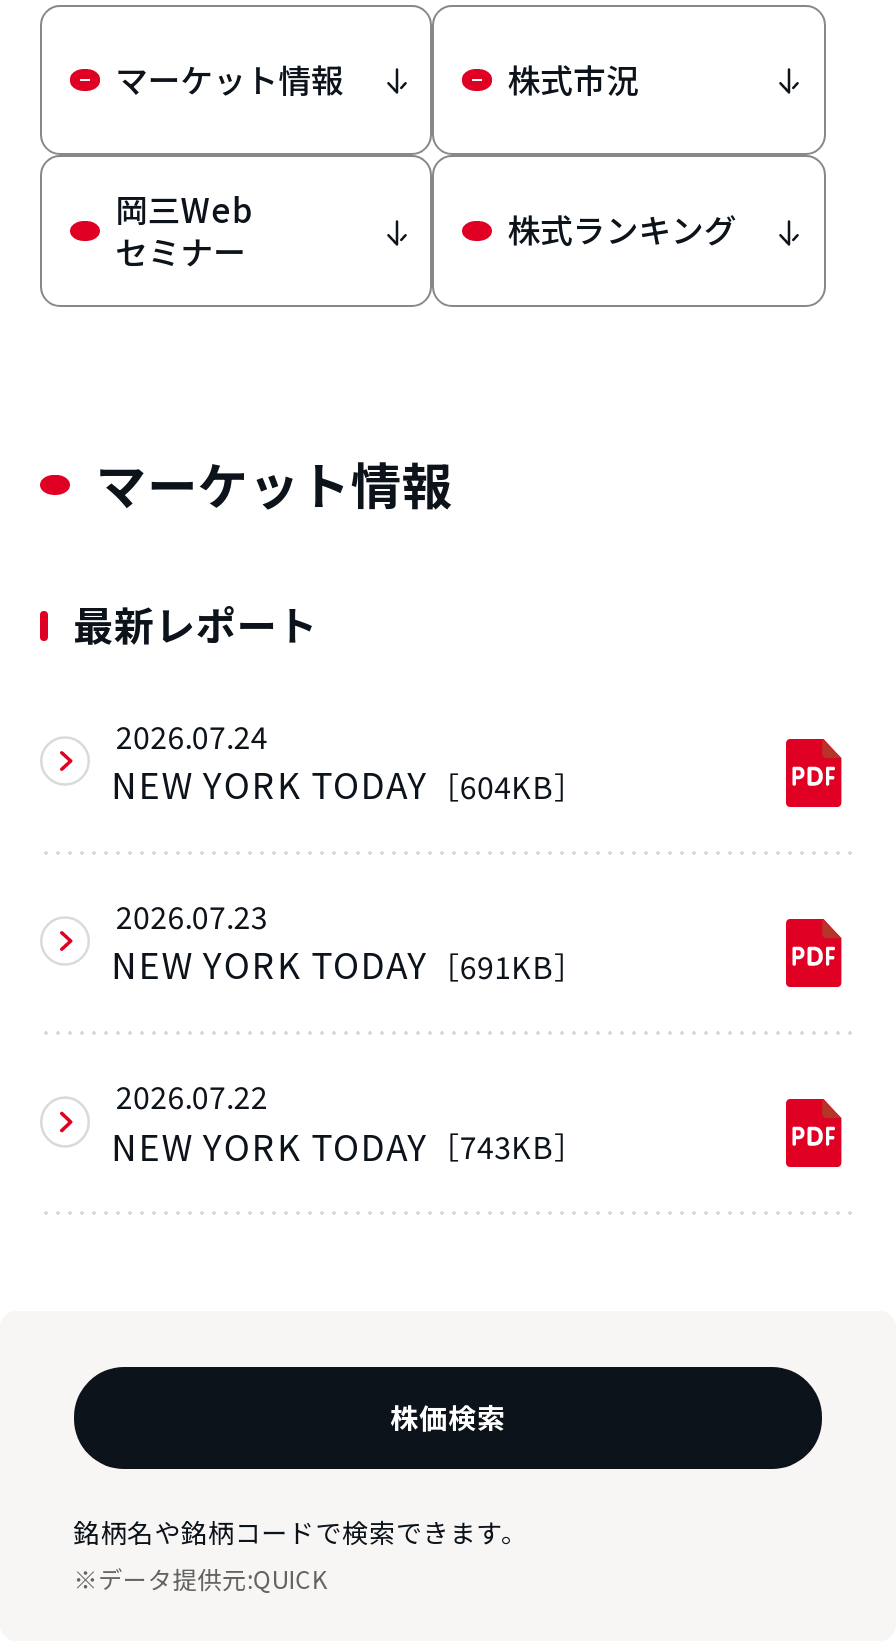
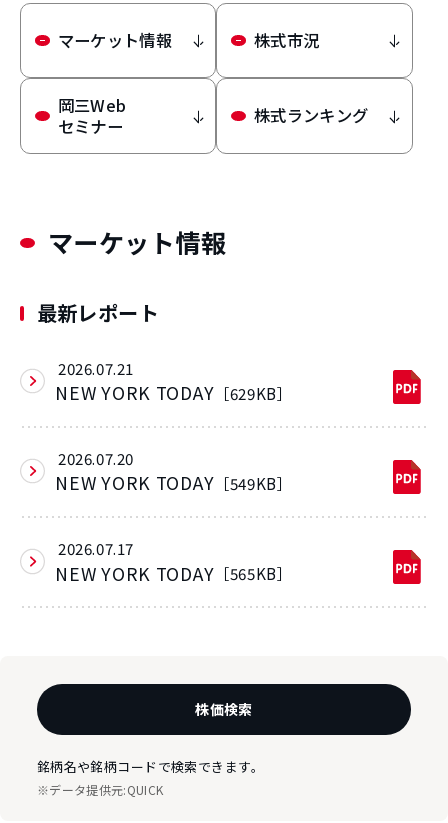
- 2026.07.24
+ 2026.07.21

- NEW YORK TODAY［604KB］
+ NEW YORK TODAY［629KB］

- 2026.07.23
+ 2026.07.20

- NEW YORK TODAY［691KB］
+ NEW YORK TODAY［549KB］

- 2026.07.22
+ 2026.07.17

- NEW YORK TODAY［743KB］
+ NEW YORK TODAY［565KB］
